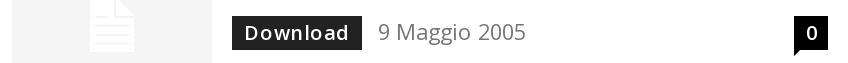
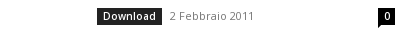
- Download 9 Maggio 2005
+ Download 2 Febbraio 2011
